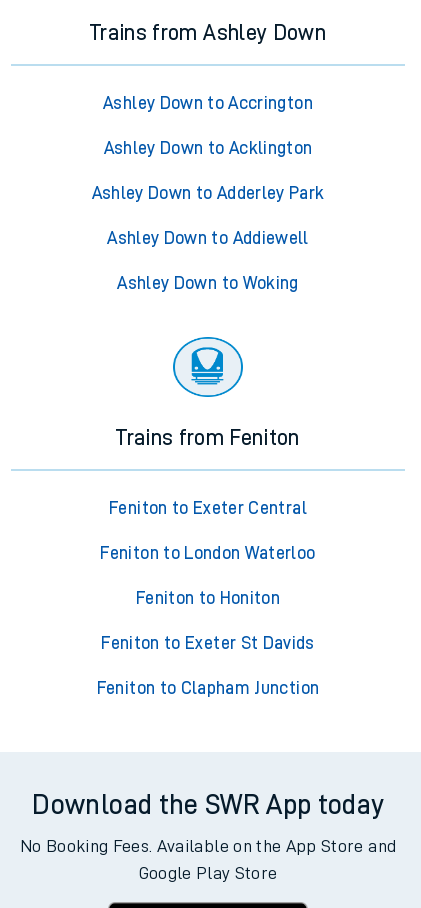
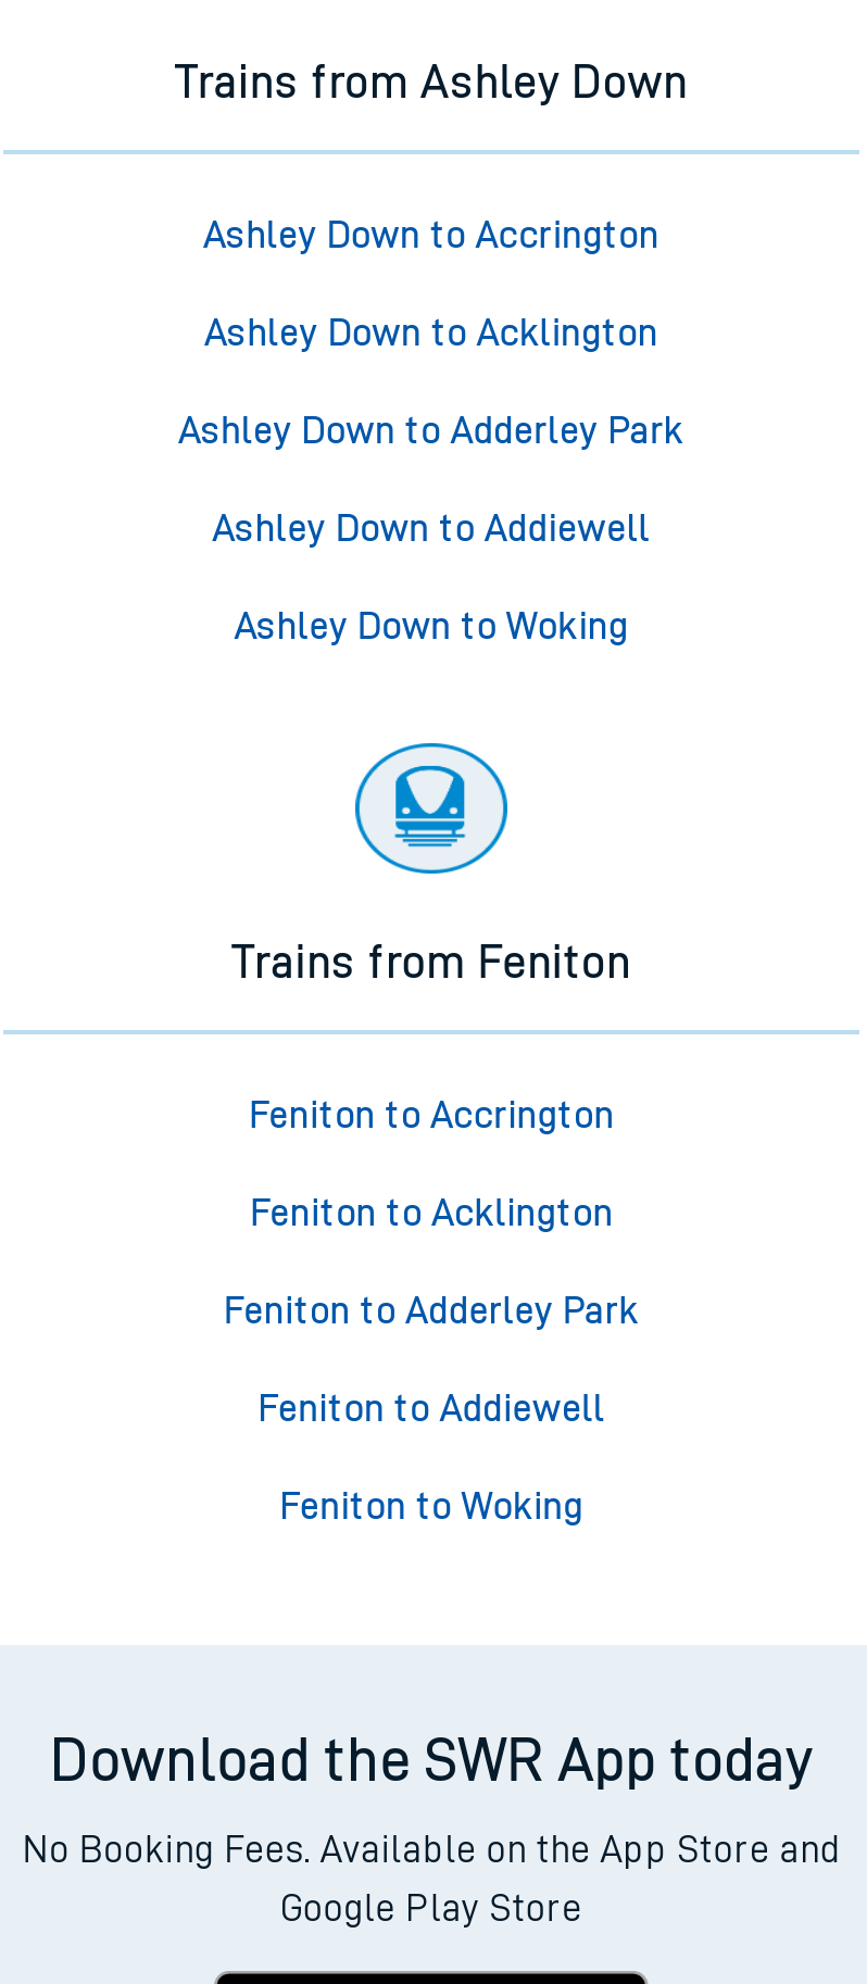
- Feniton to Exeter Central
+ Feniton to Accrington

- Feniton to London Waterloo
+ Feniton to Acklington

- Feniton to Honiton
+ Feniton to Adderley Park

- Feniton to Exeter St Davids
+ Feniton to Addiewell

- Feniton to Clapham Junction
+ Feniton to Woking
